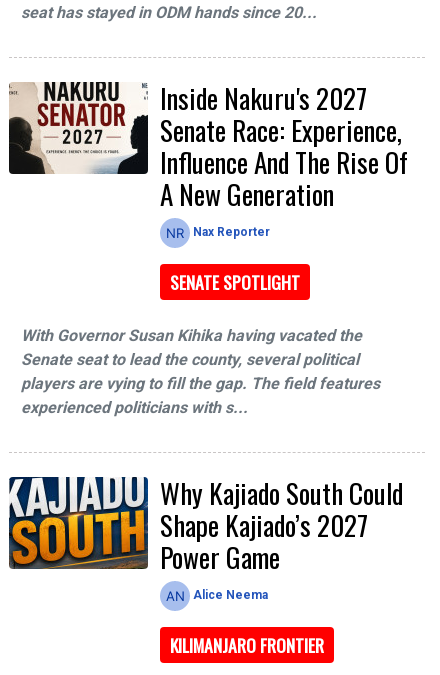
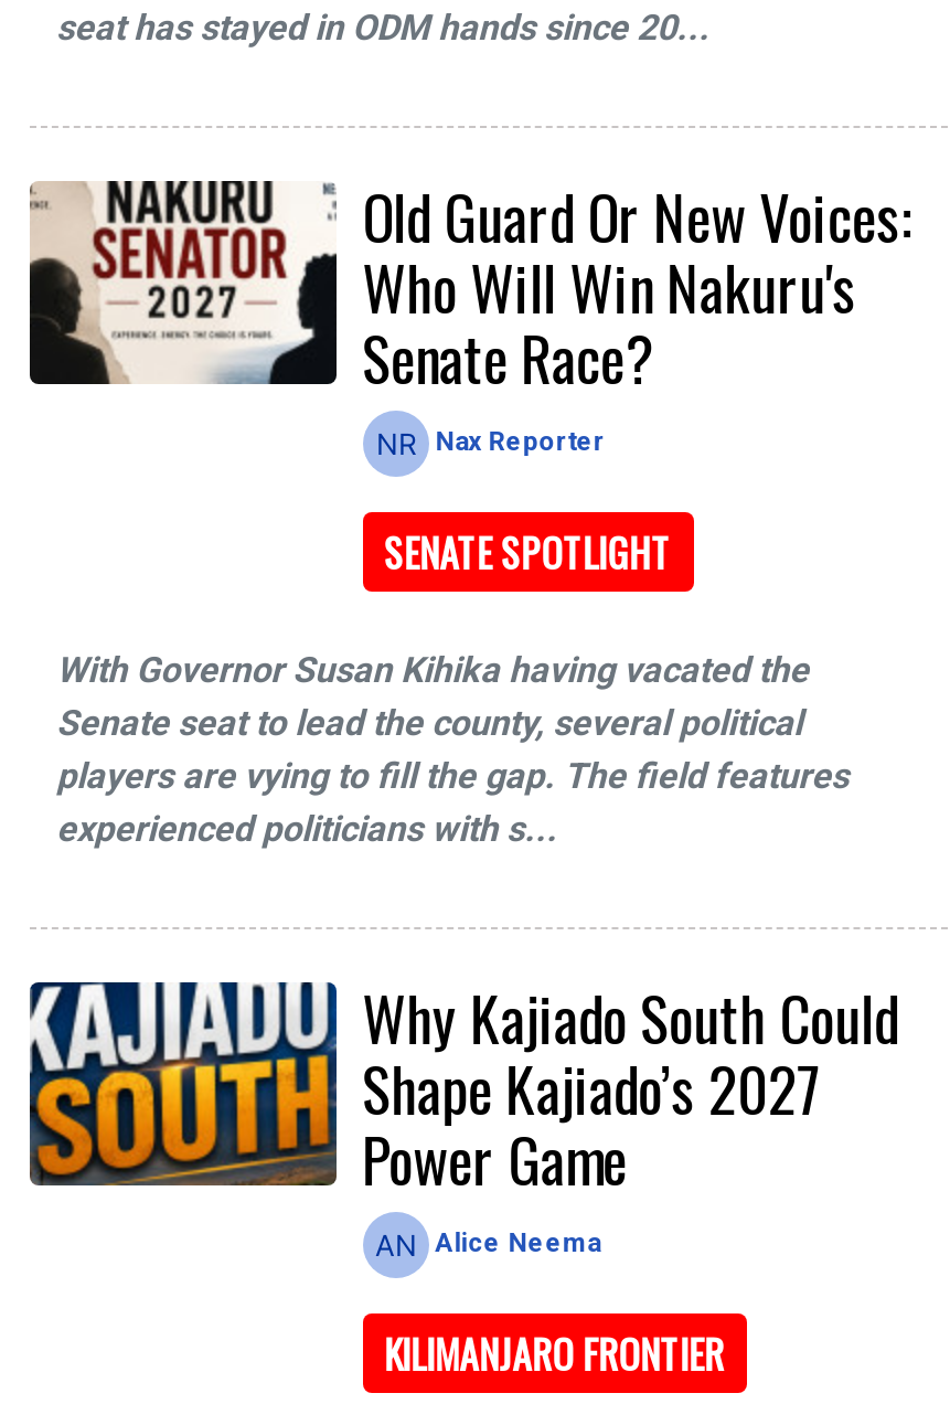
- Inside Nakuru's 2027
- Senate Race: Experience,
- Influence And The Rise Of
- A New Generation
+ Old Guard Or New Voices:
+ Who Will Win Nakuru's
+ Senate Race?
